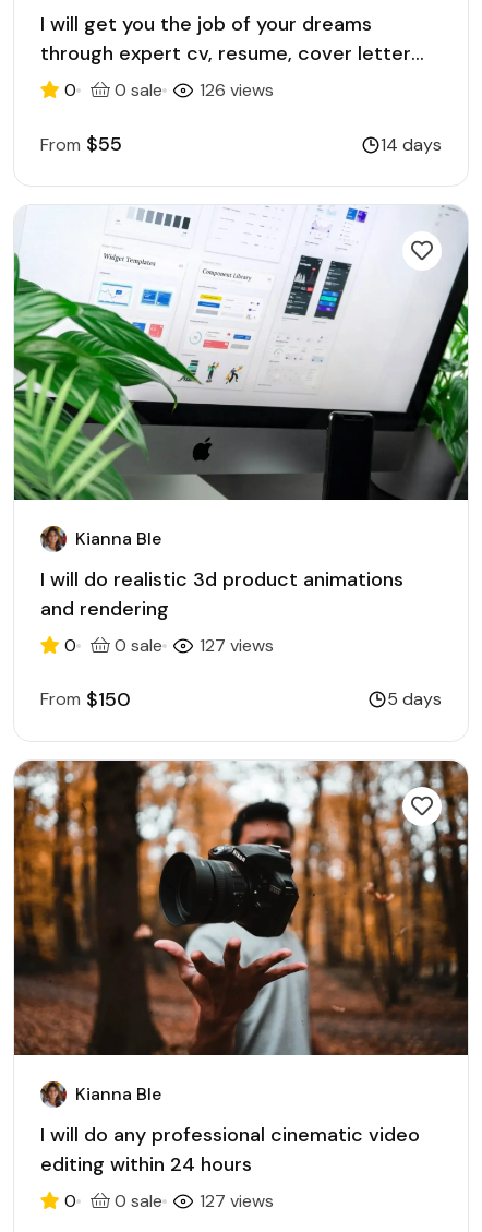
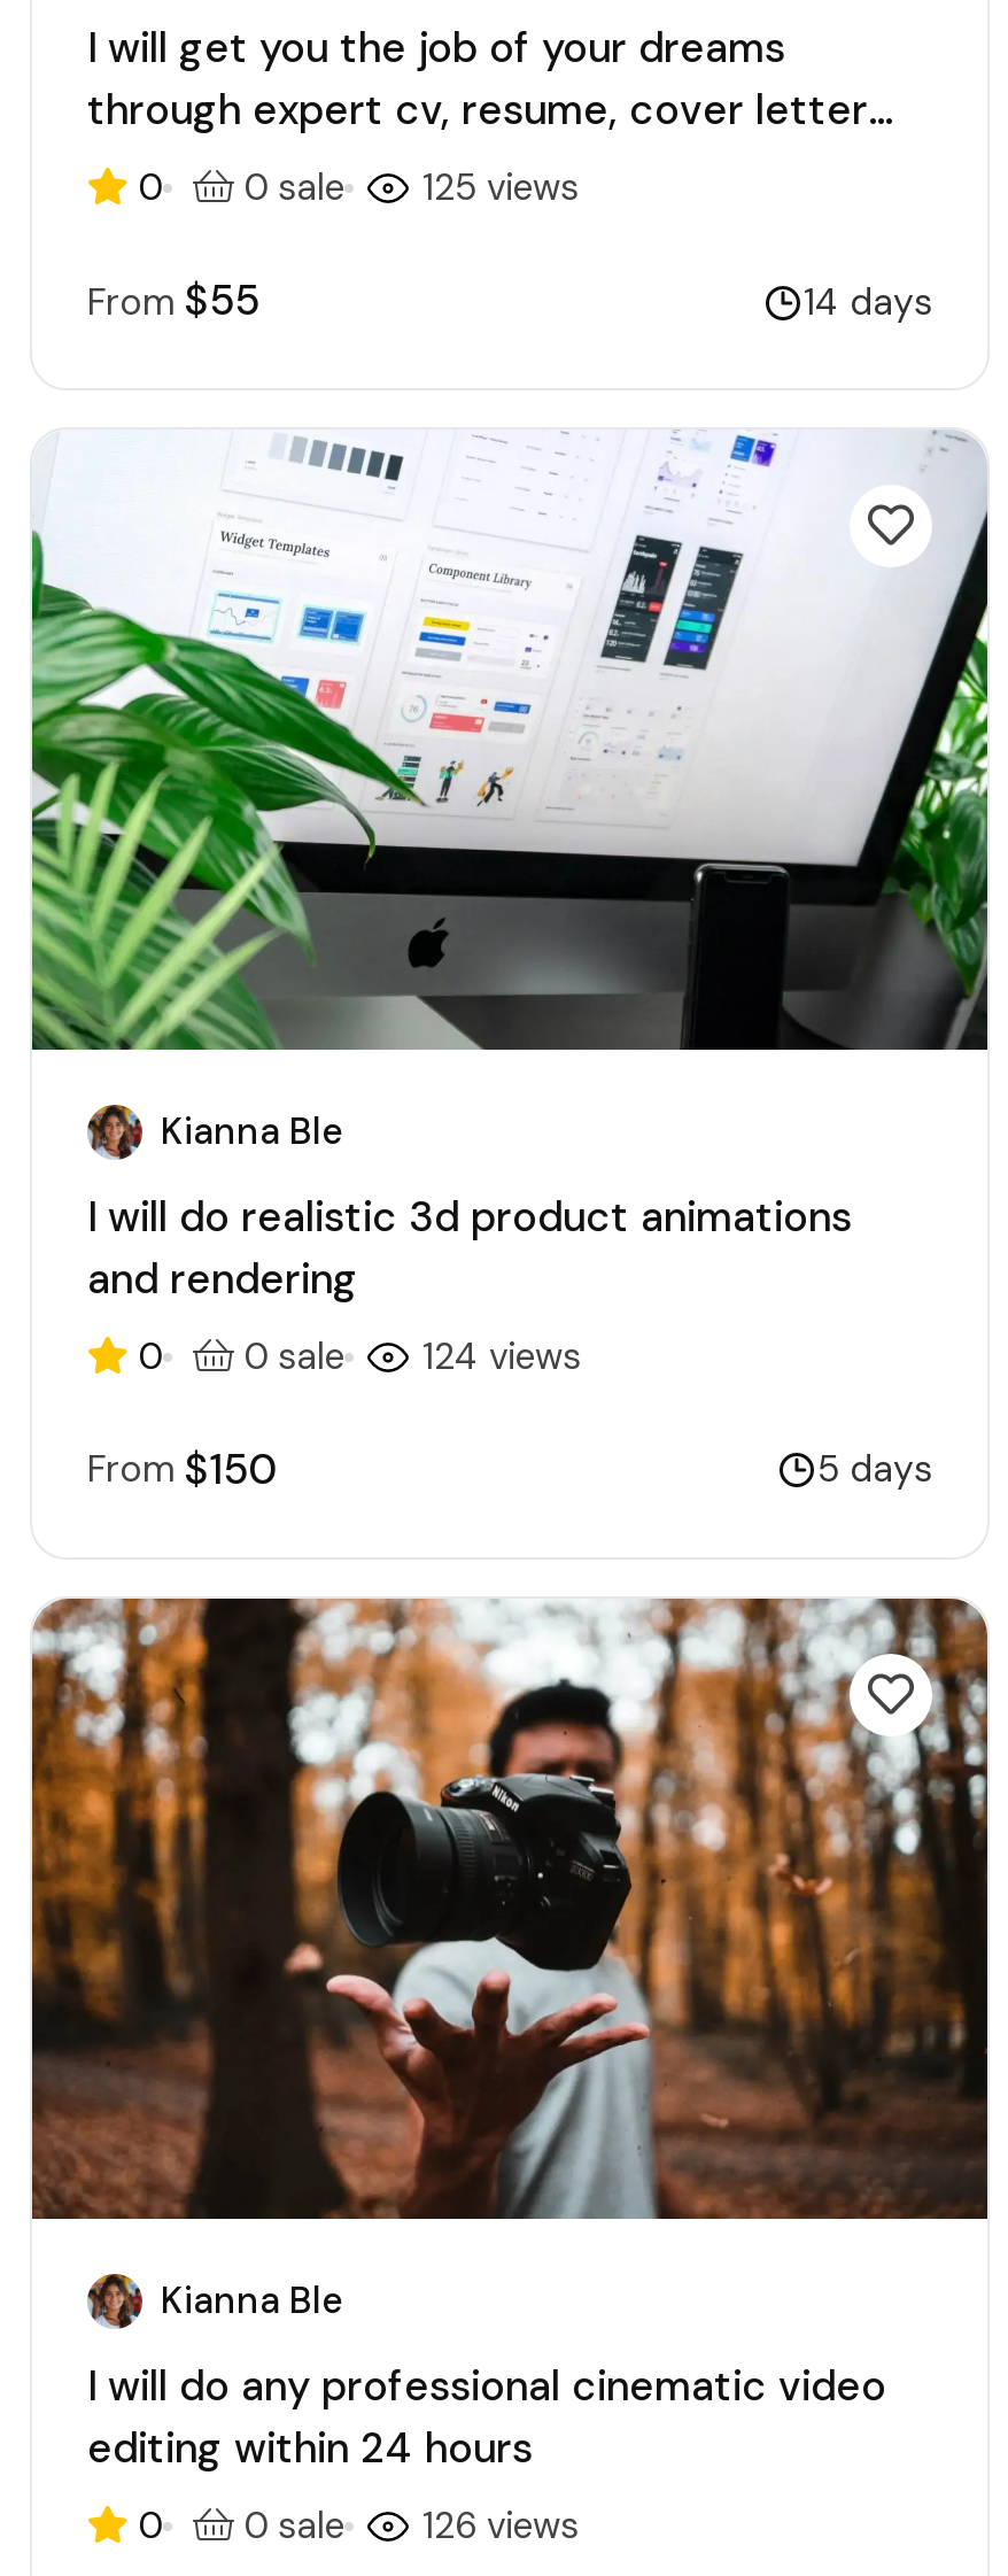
- 126 views
+ 125 views

- 127 views
+ 124 views

- 127 views
+ 126 views
